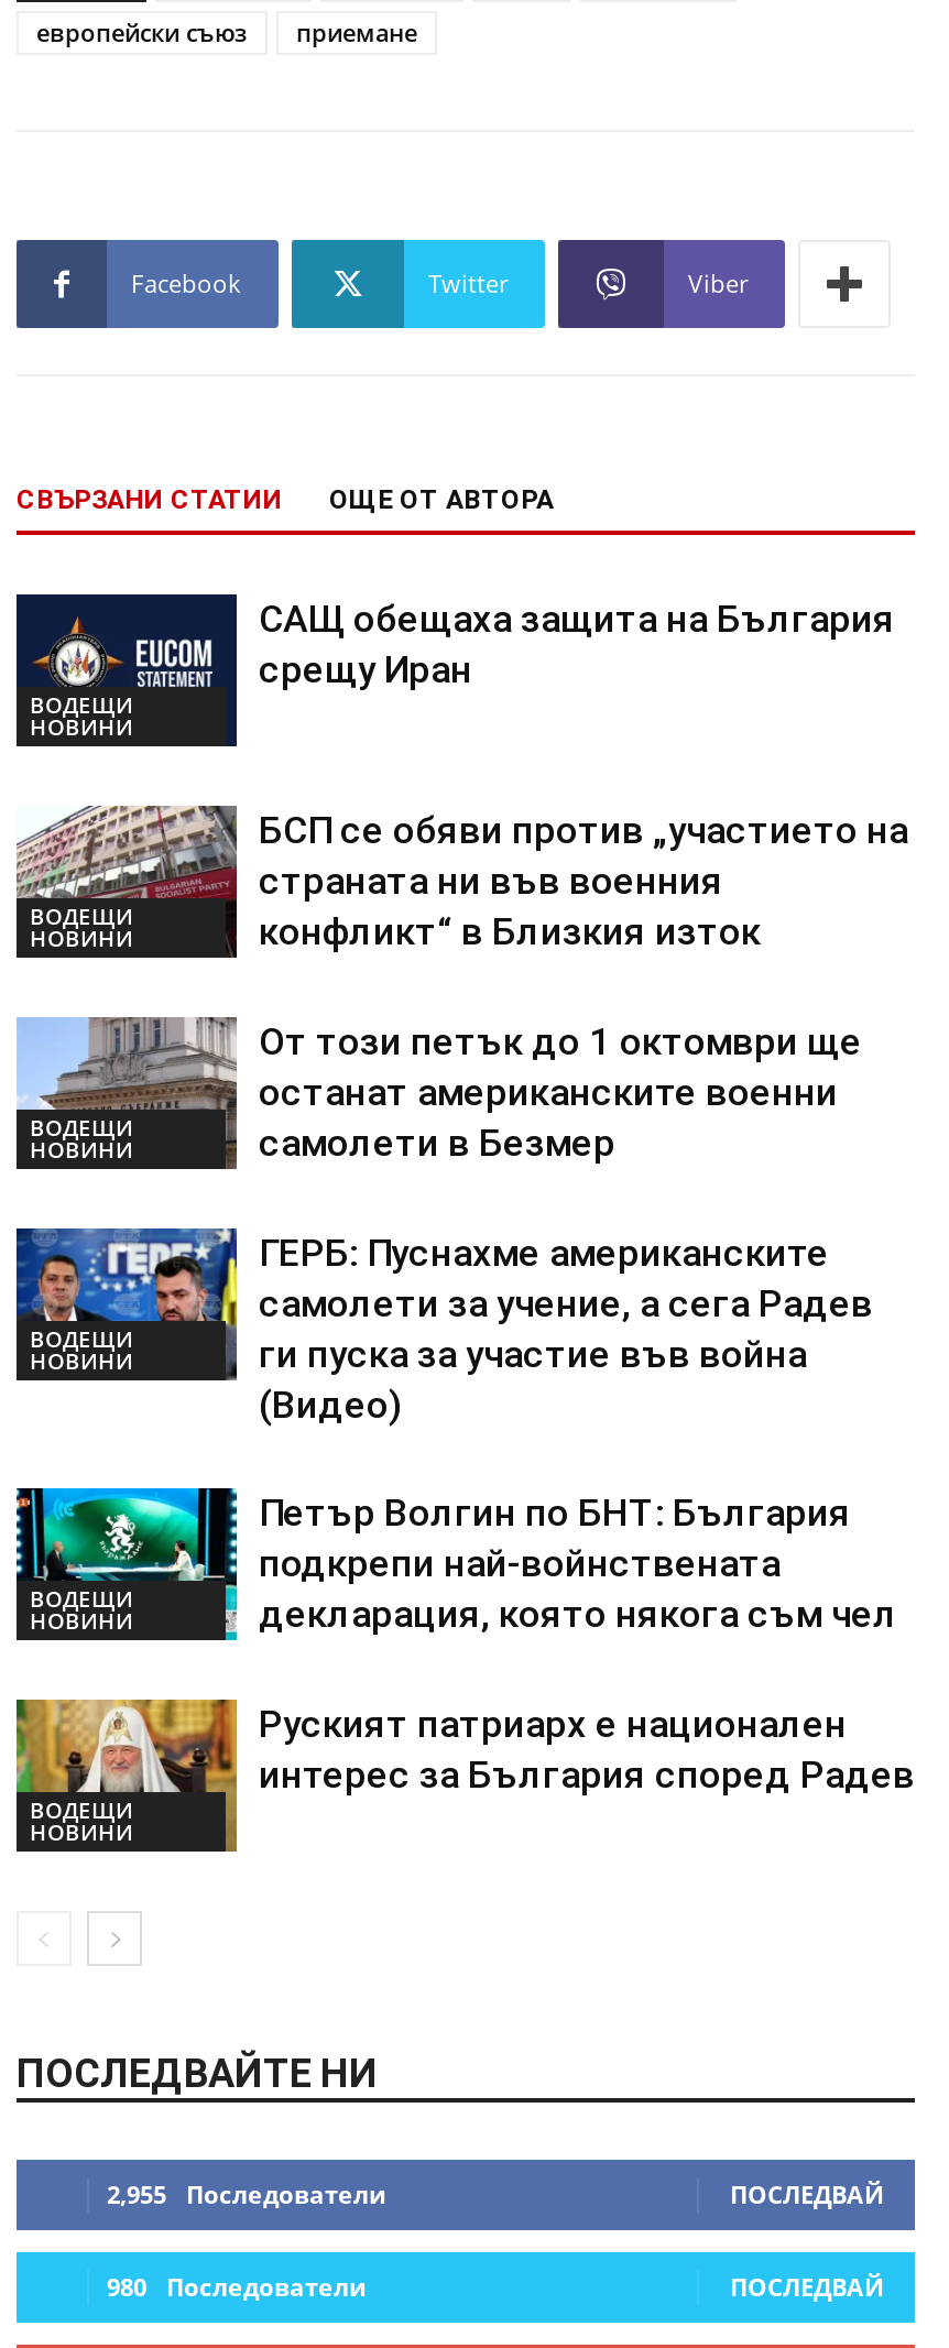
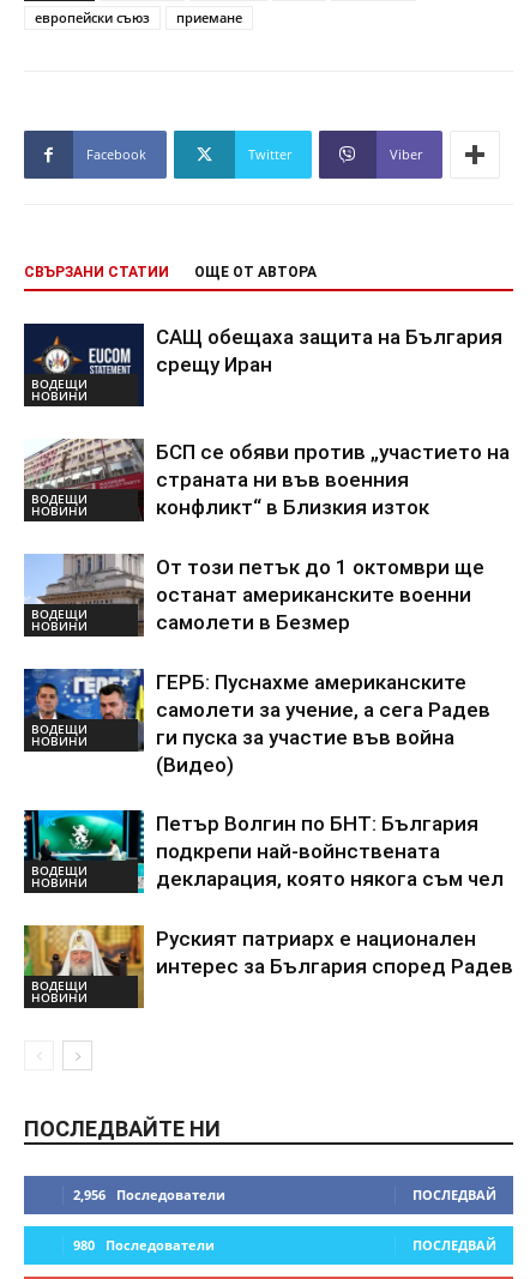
- 2,955 Последователи
+ 2,956 Последователи
